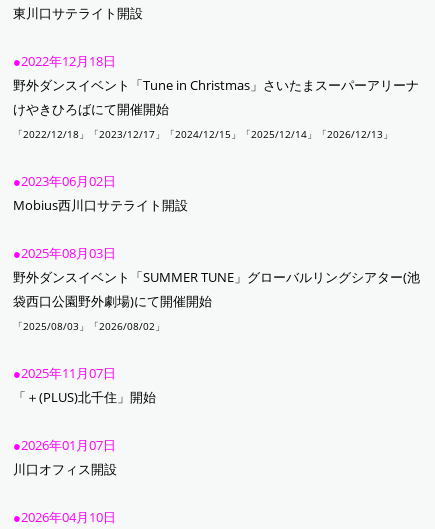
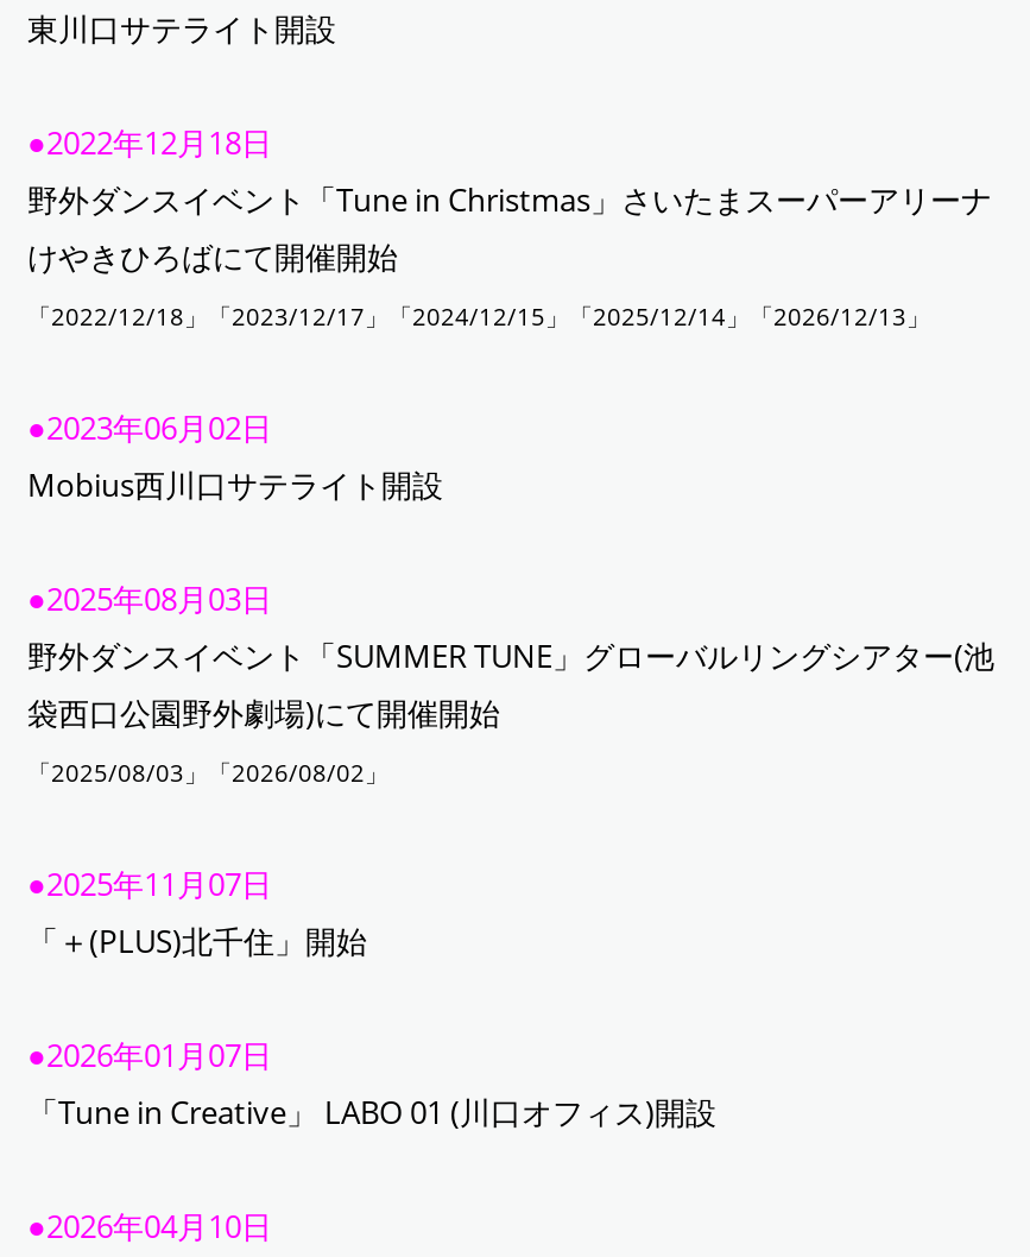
- 川口オフィス開設
+ 「Tune in Creative」 LABO 01 (川口オフィス)開設
